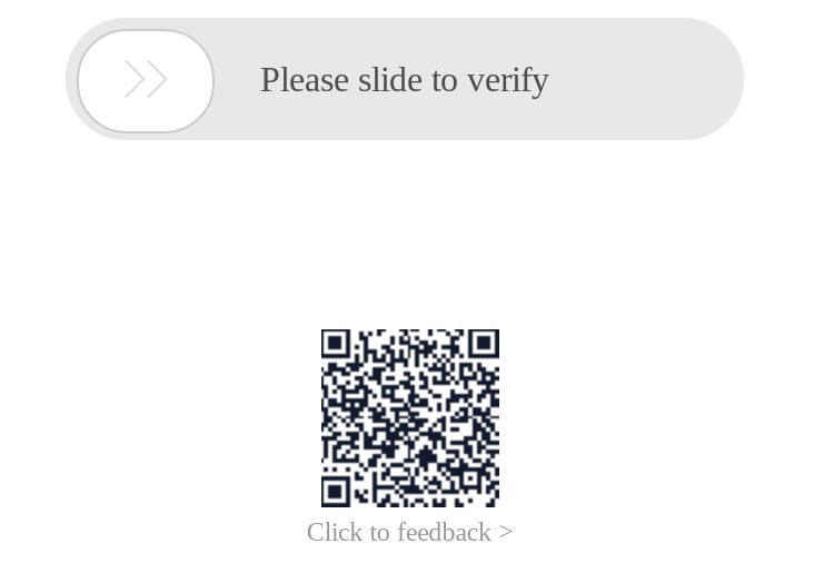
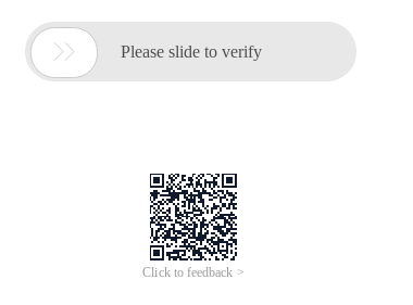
- [image]
+ [image]
